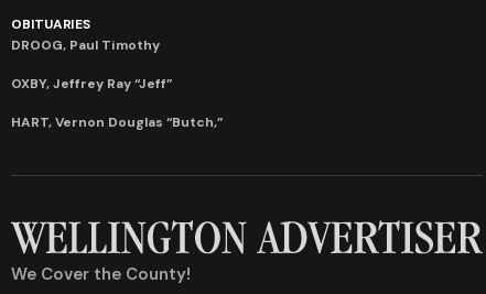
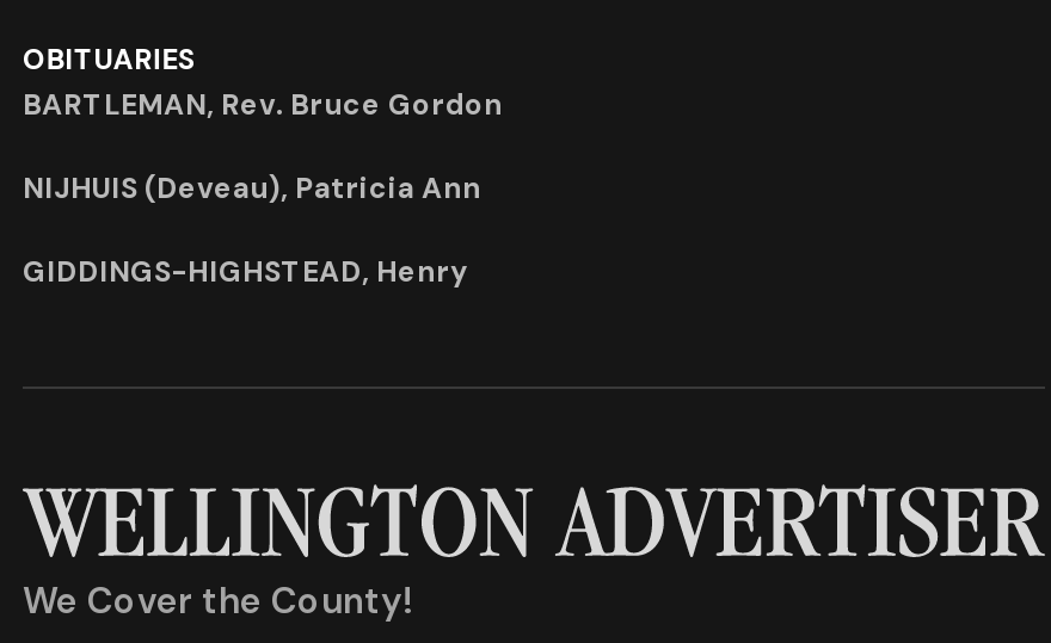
- DROOG, Paul Timothy
+ BARTLEMAN, Rev. Bruce Gordon

- OXBY, Jeffrey Ray “Jeff”
+ NIJHUIS (Deveau), Patricia Ann

- HART, Vernon Douglas “Butch,”
+ GIDDINGS-HIGHSTEAD, Henry
